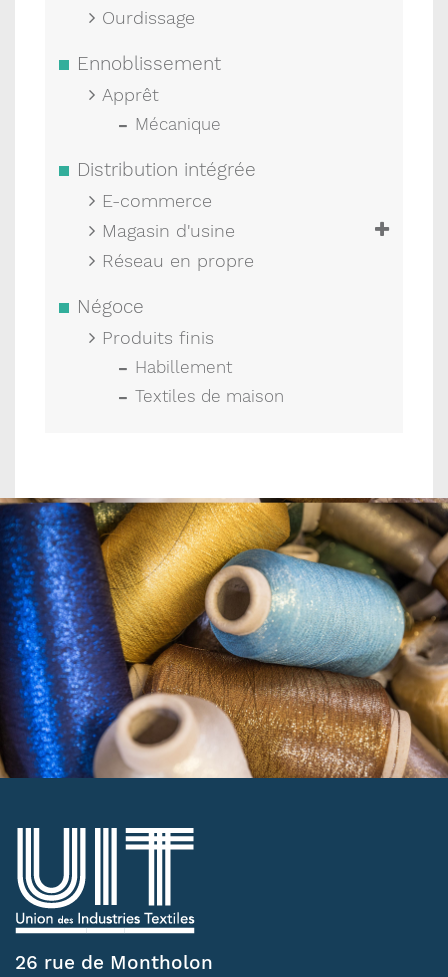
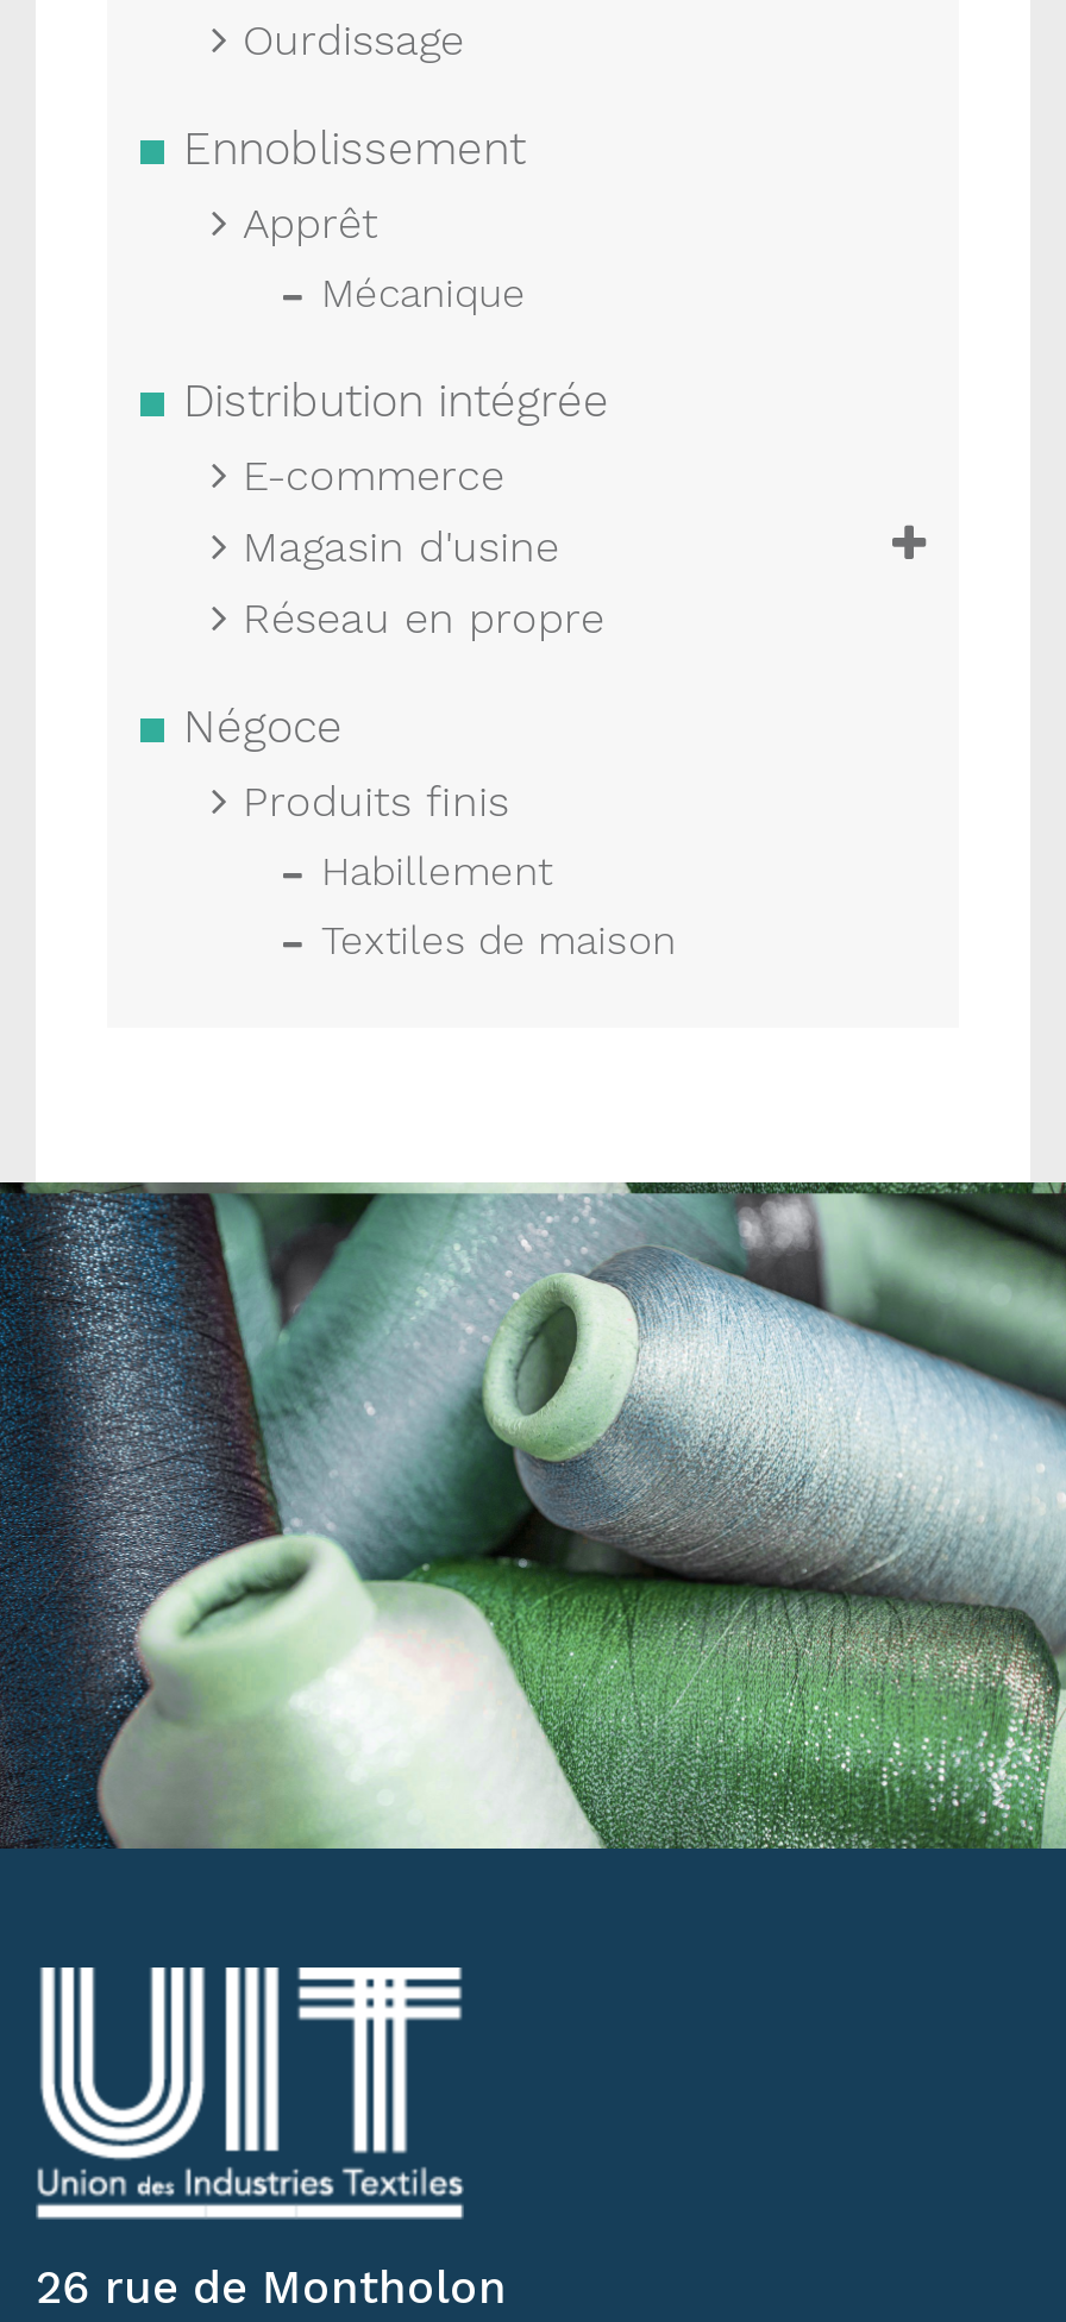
- [image]
+ [image]
